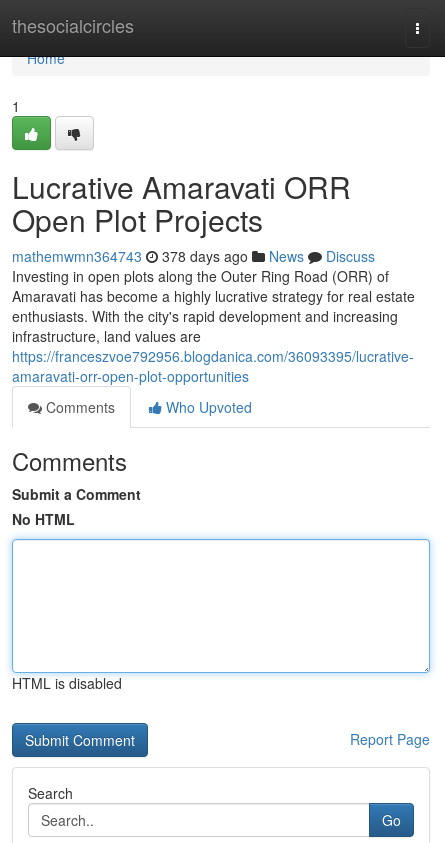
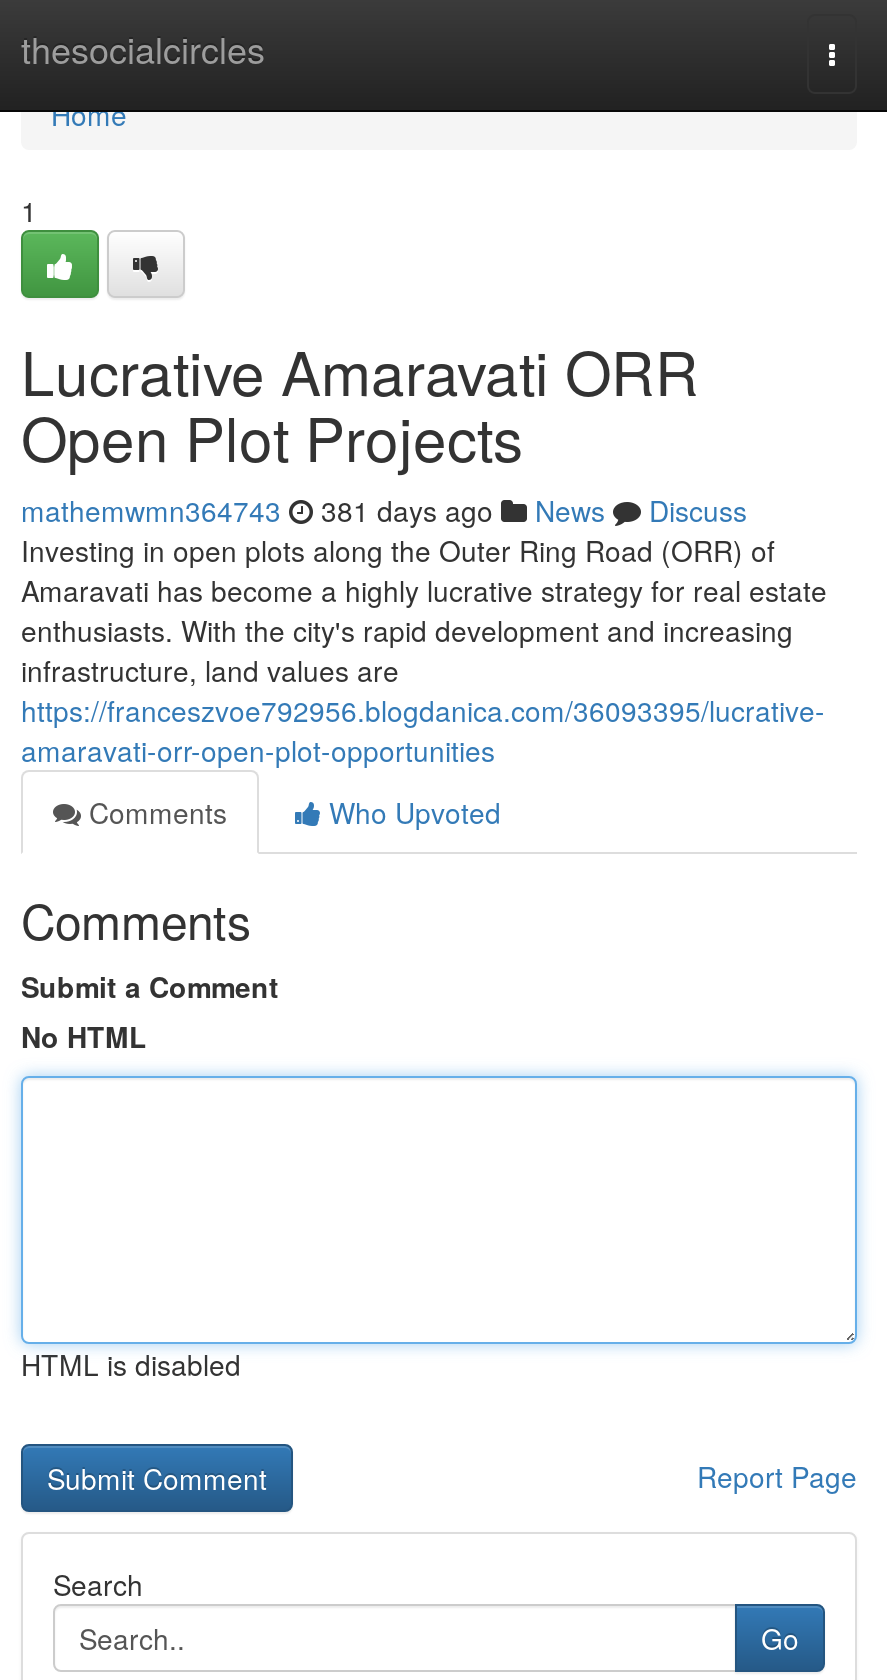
- mathemwmn364743 378 days ago News Discuss
+ mathemwmn364743 381 days ago News Discuss
